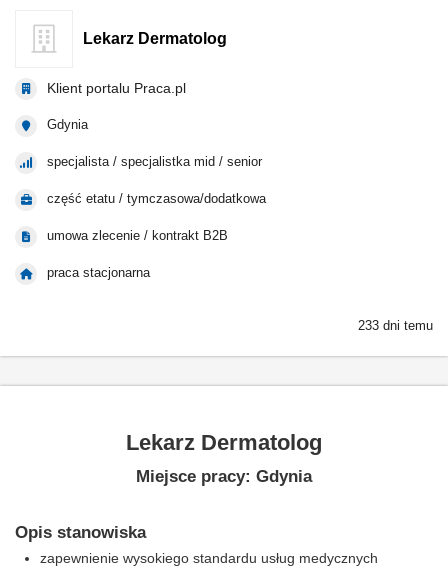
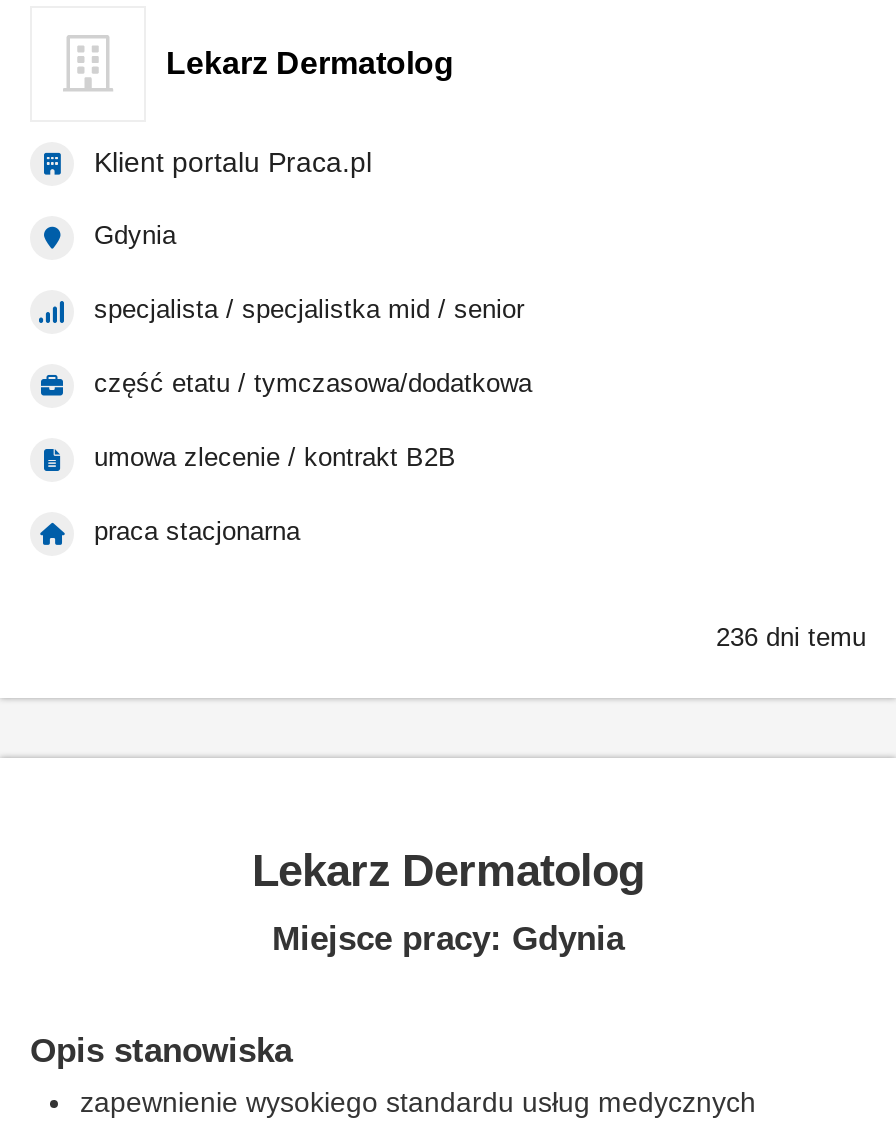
- 233 dni temu
+ 236 dni temu
